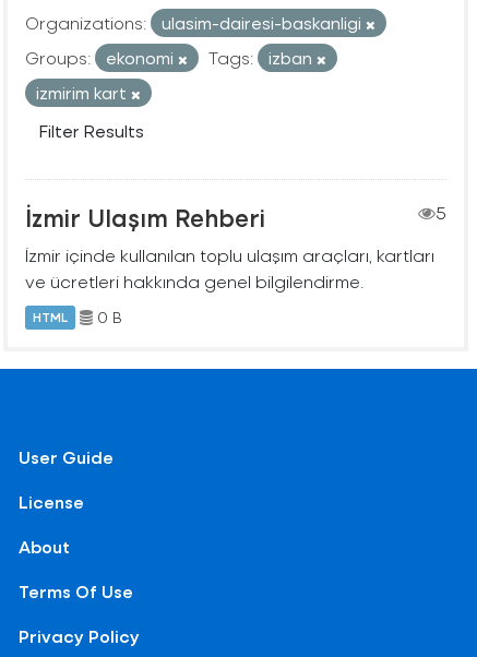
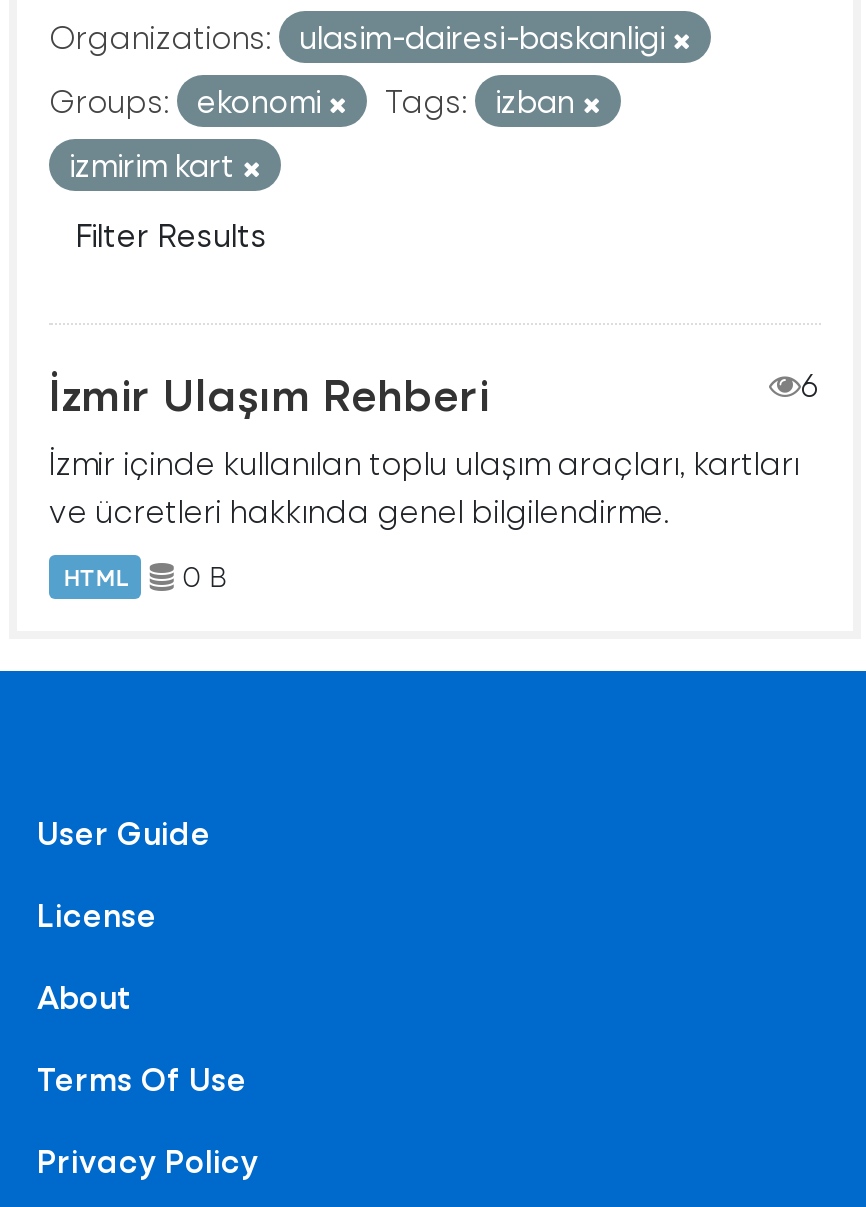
- 5
+ 6
